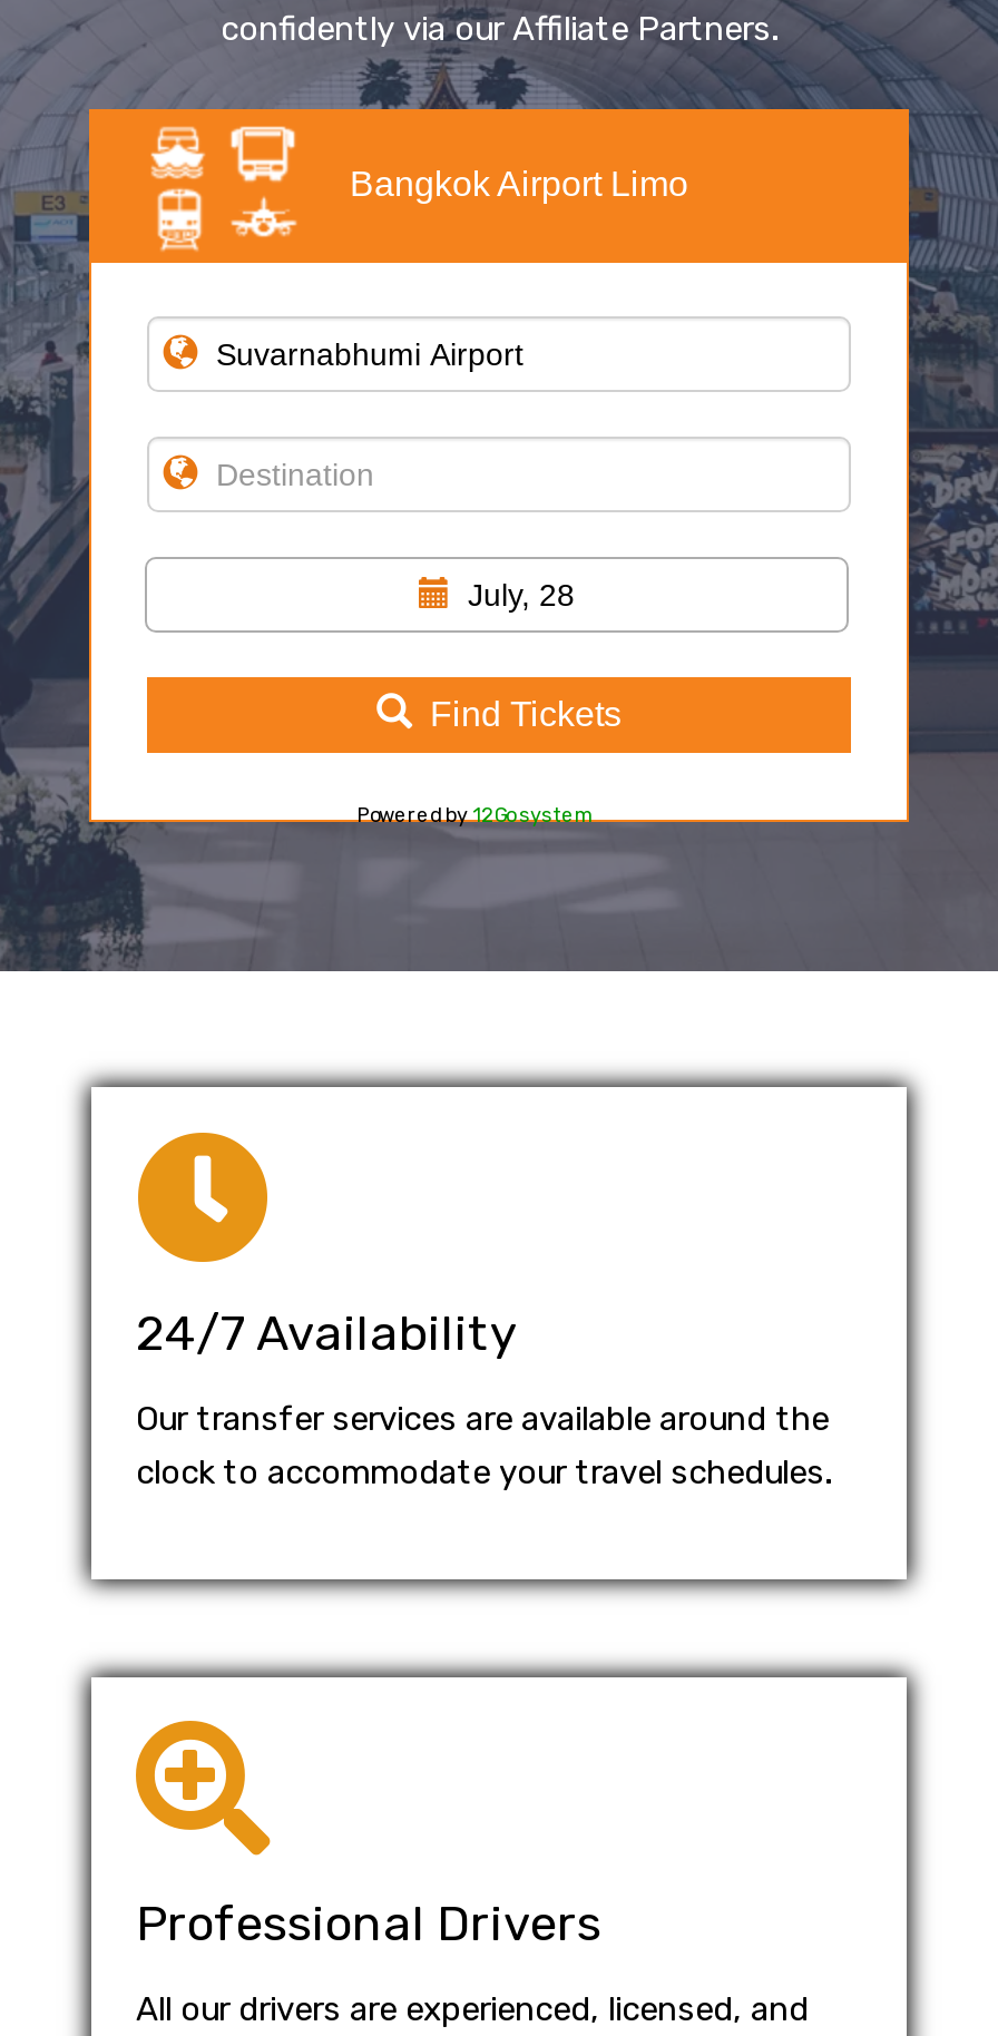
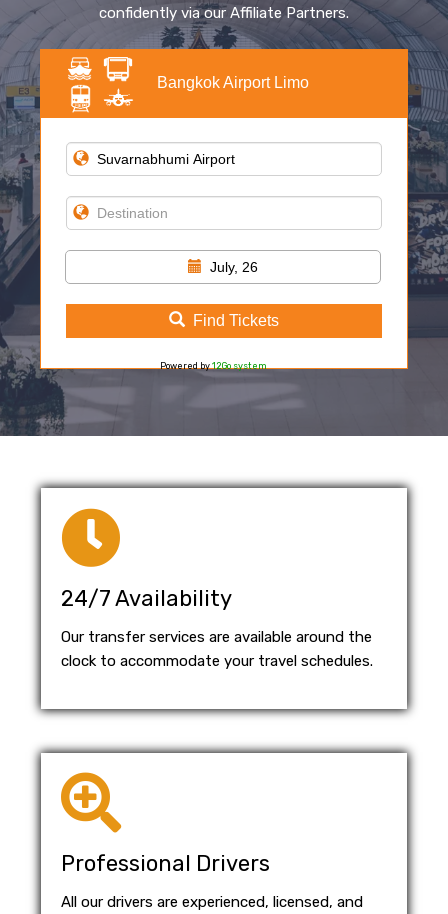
- July, 28
+ July, 26
